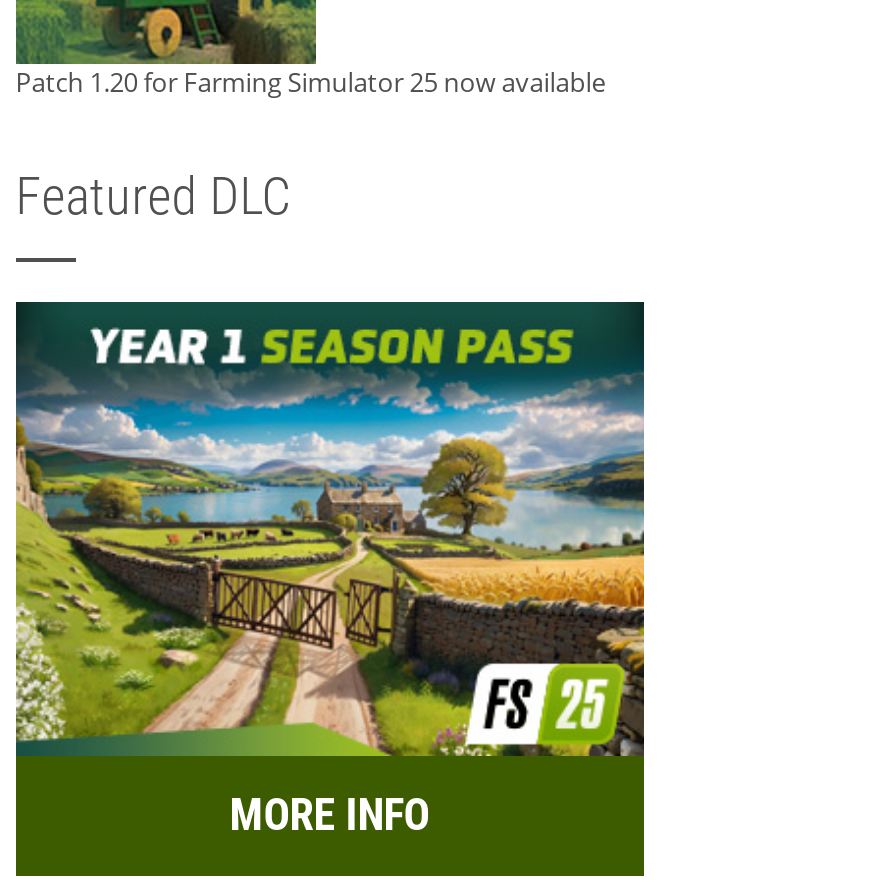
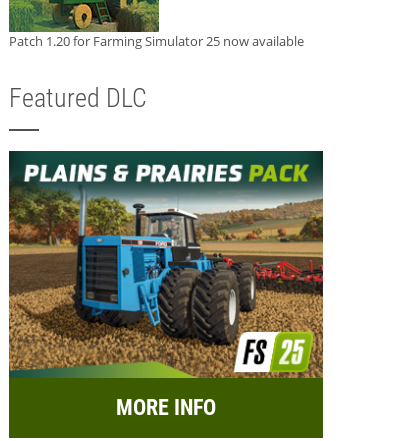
- [image]
+ [image]
